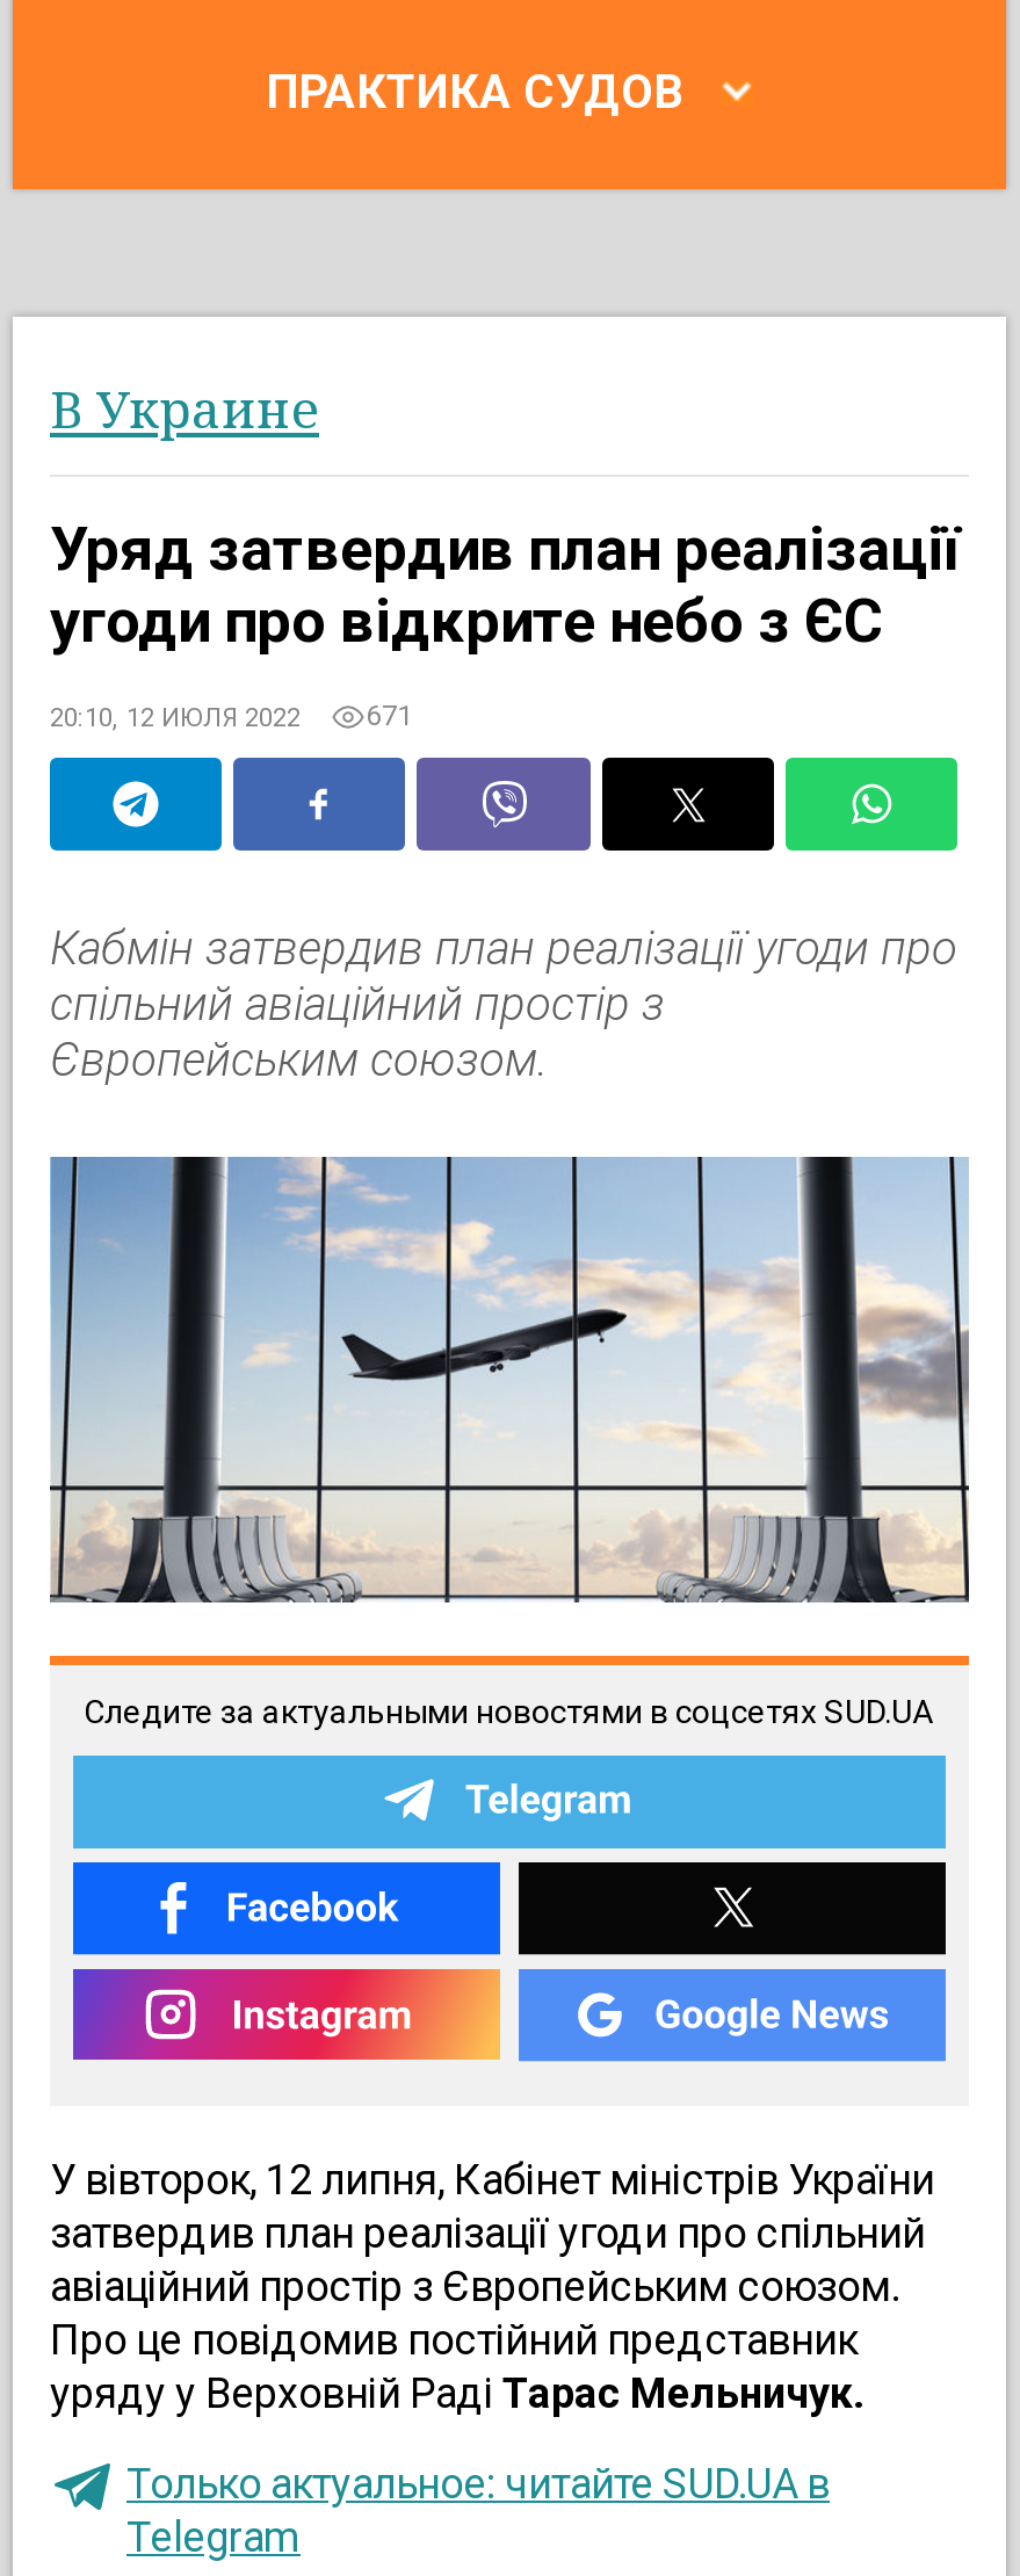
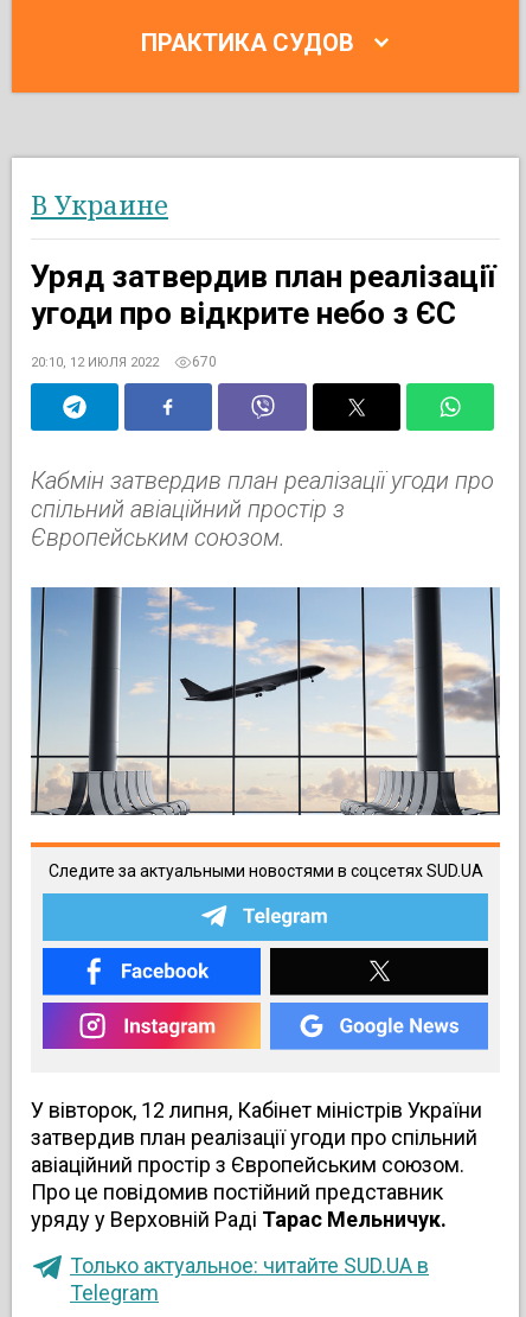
- 20:10, 12 ИЮЛЯ 2022 671
+ 20:10, 12 ИЮЛЯ 2022 670
